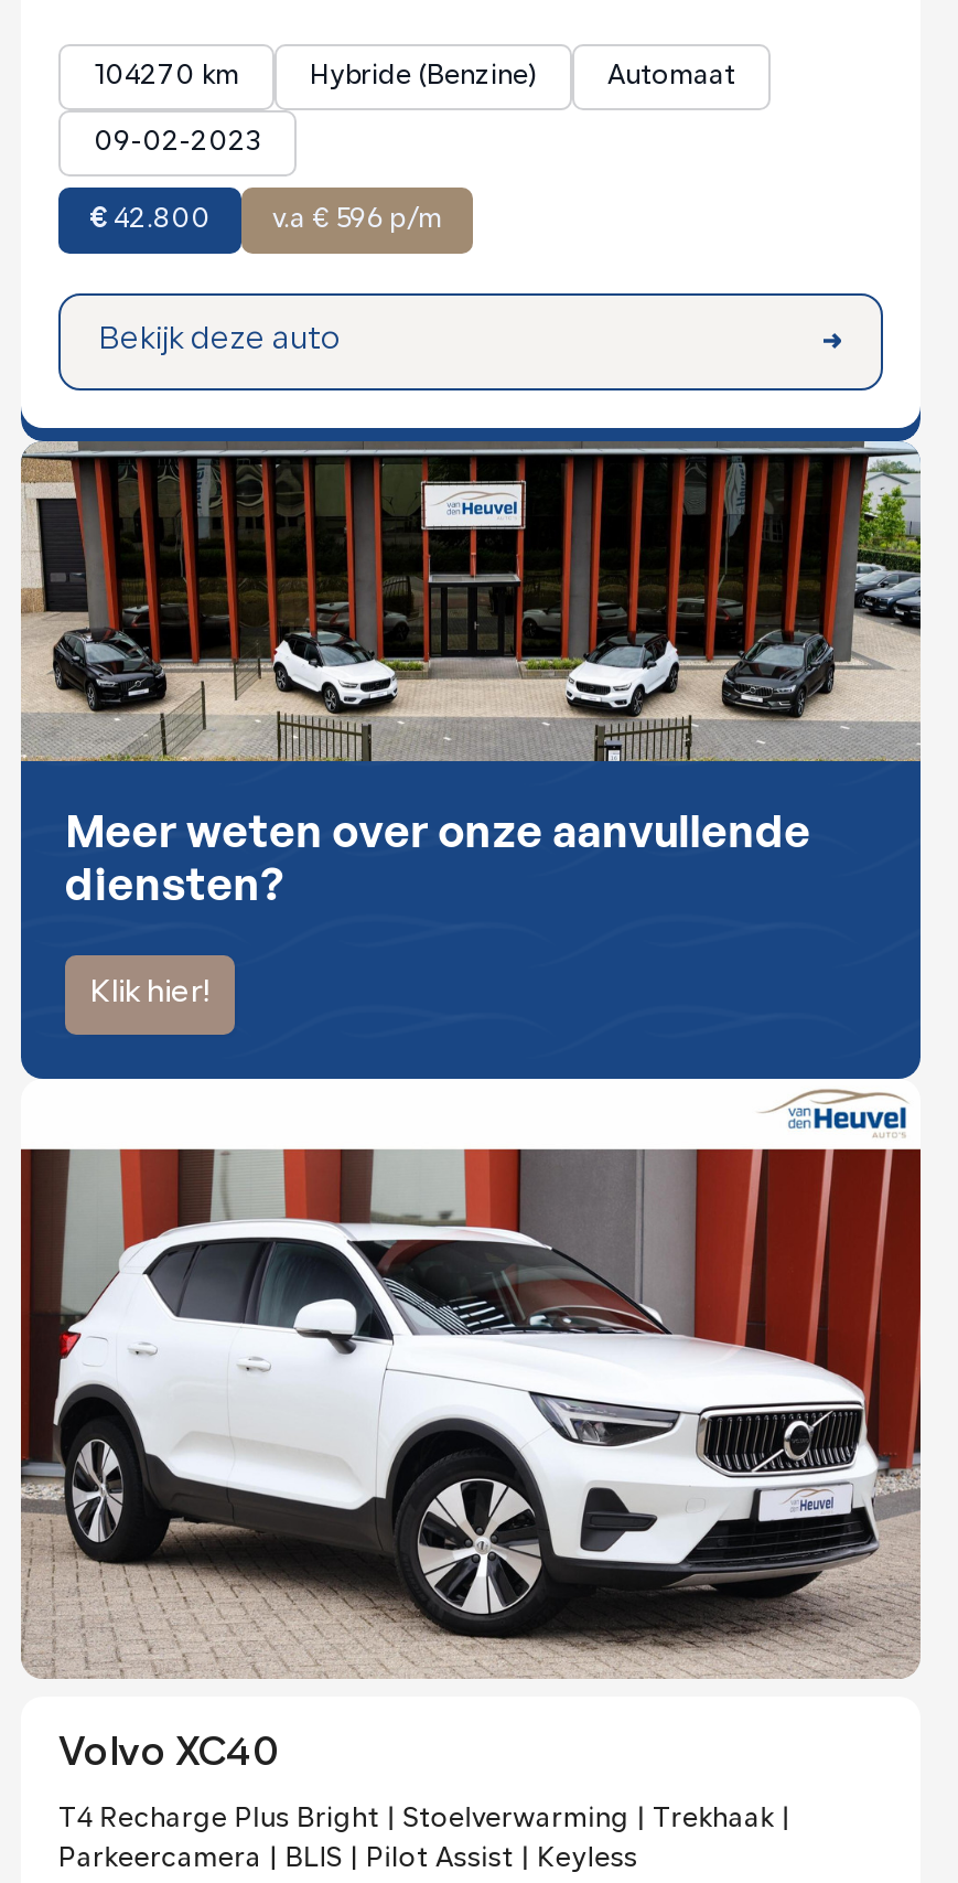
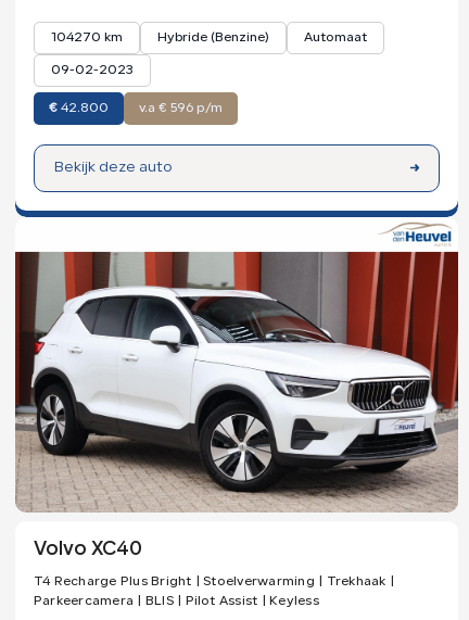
- [image]
- Meer weten over onze aanvullende
- diensten?
- Klik hier!
